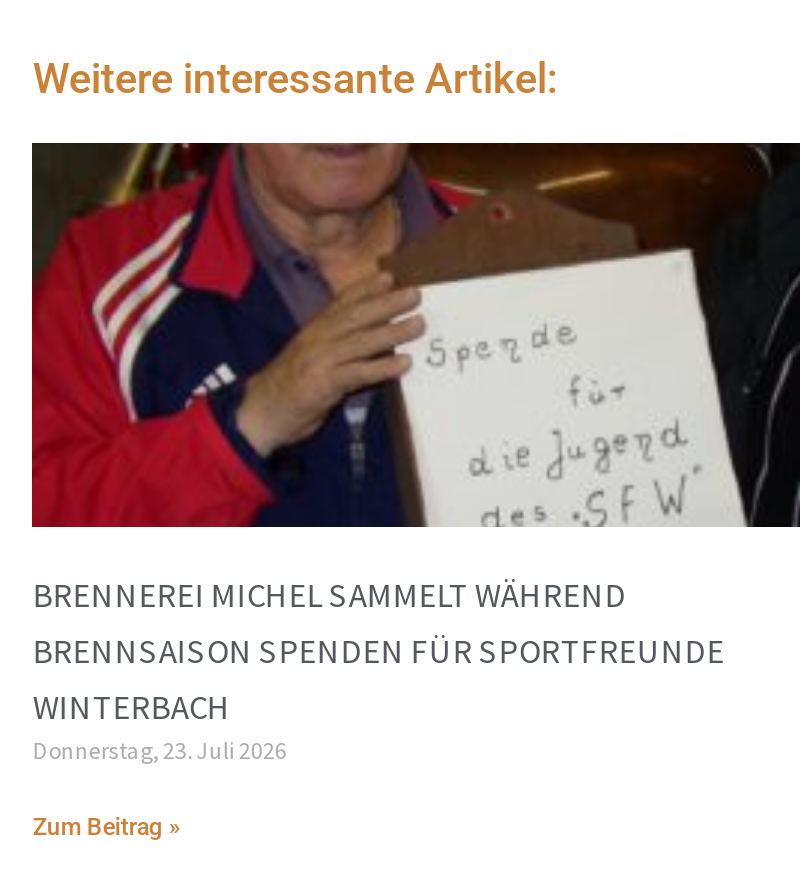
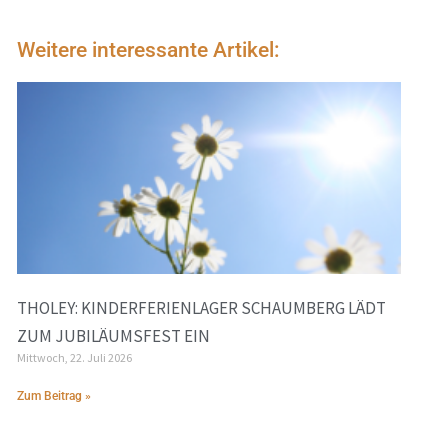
- [image]
- BRENNEREI MICHEL SAMMELT WÄHREND
- BRENNSAISON SPENDEN FÜR SPORTFREUNDE
- WINTERBACH
- Donnerstag, 23. Juli 2026
+ [image]
+ THOLEY: KINDERFERIENLAGER SCHAUMBERG LÄDT
+ ZUM JUBILÄUMSFEST EIN
+ Mittwoch, 22. Juli 2026
